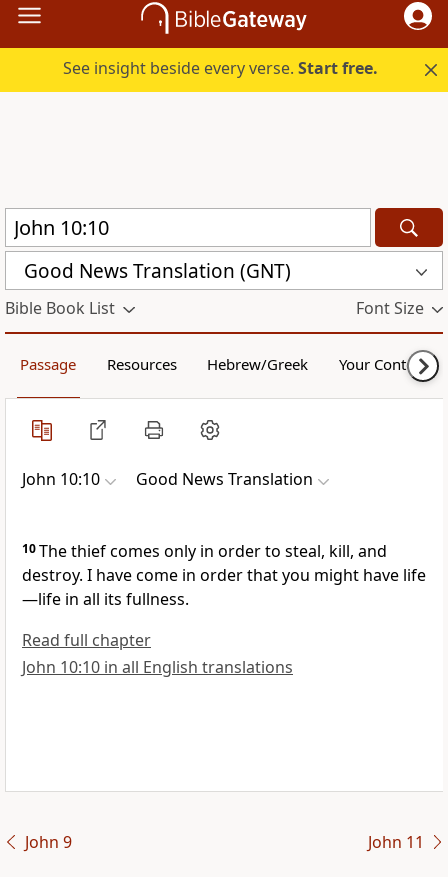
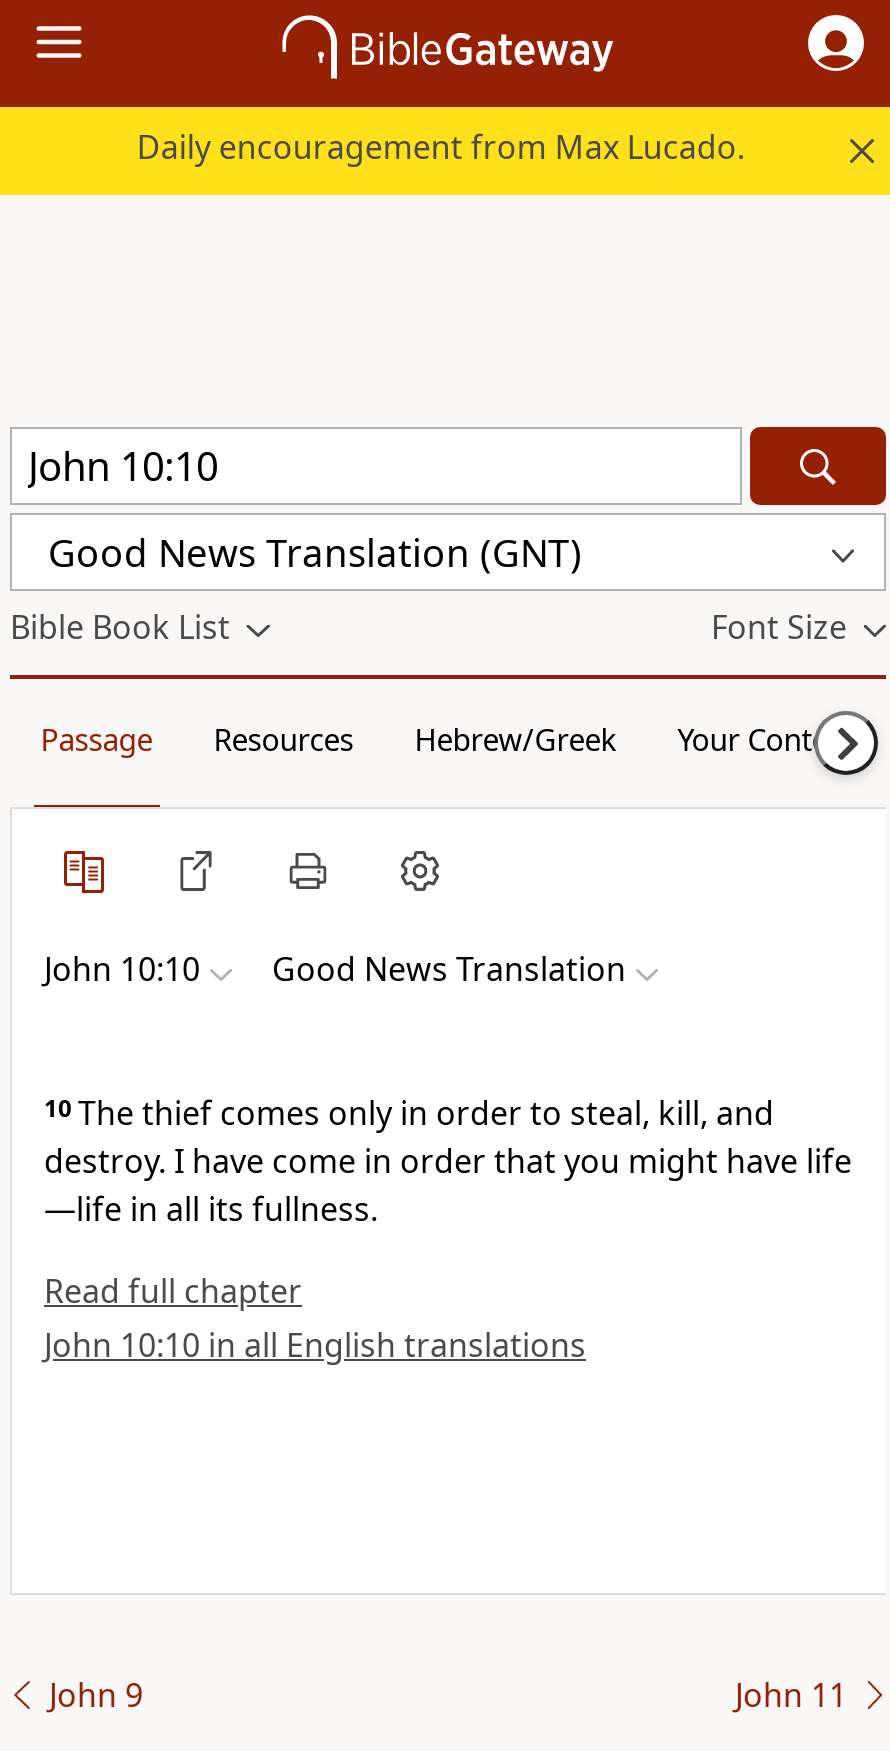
- See insight beside every verse. Start free.
+ Daily encouragement from Max Lucado.
